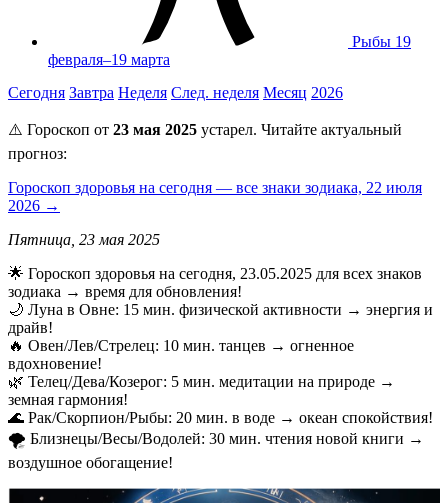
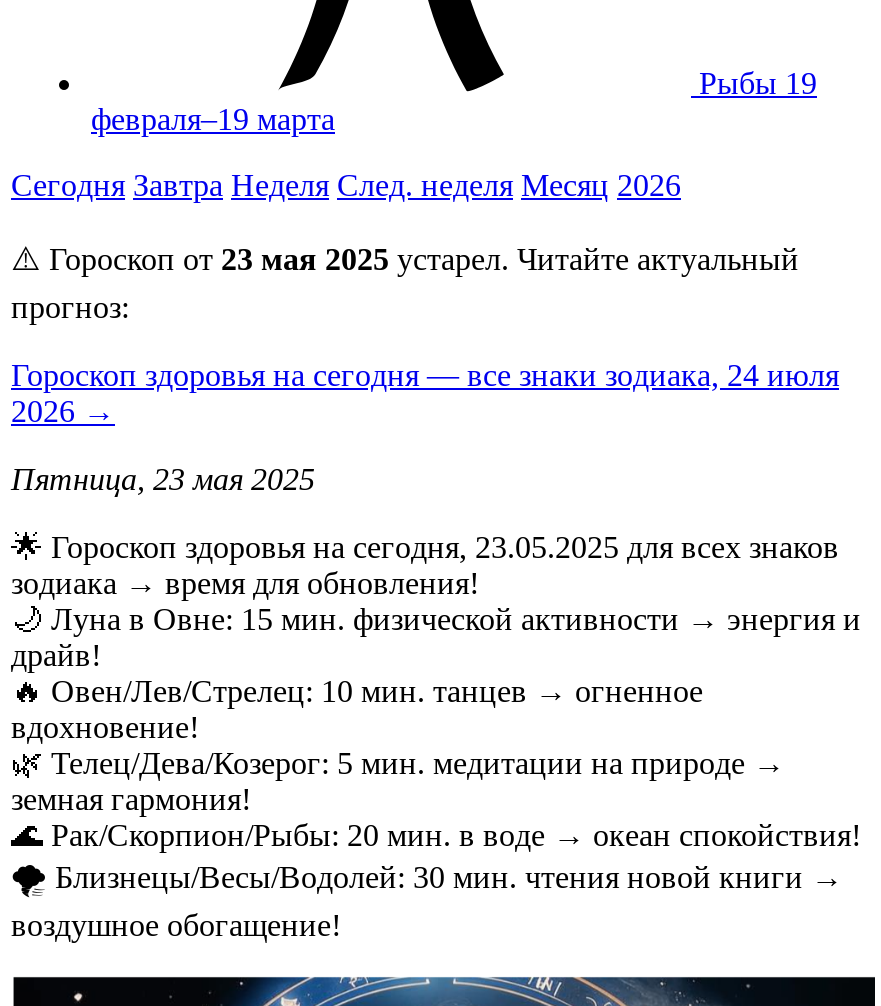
- Гороскоп здоровья на сегодня — все знаки зодиака, 22 июля
+ Гороскоп здоровья на сегодня — все знаки зодиака, 24 июля
